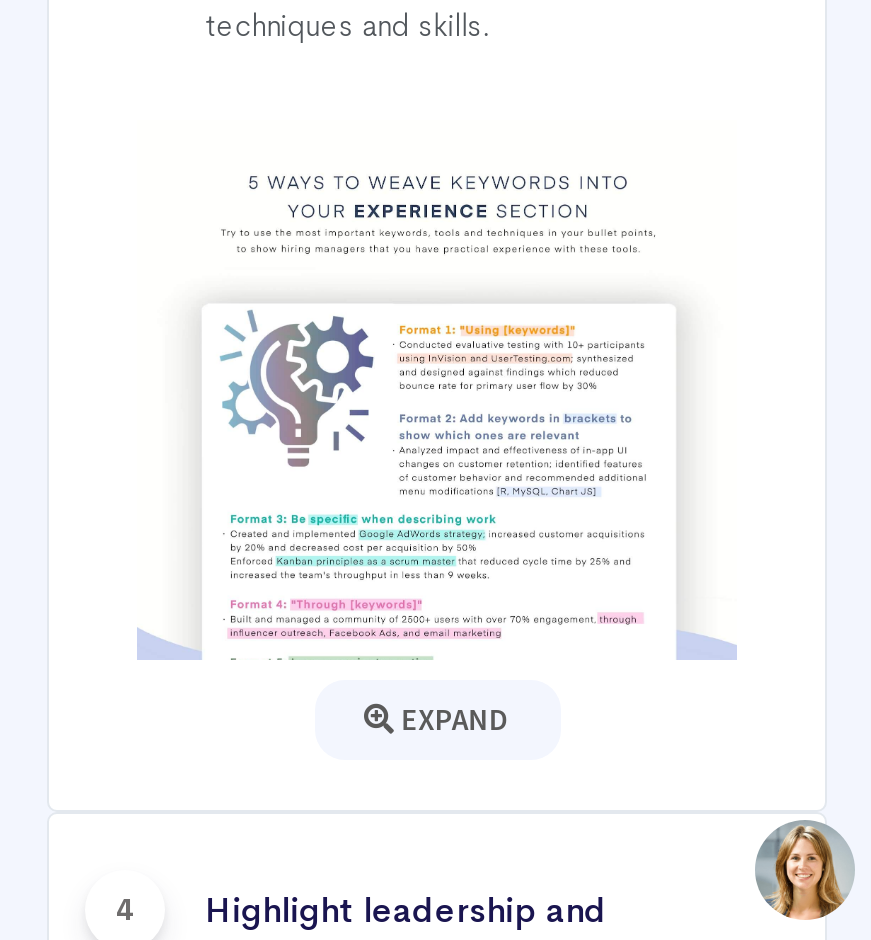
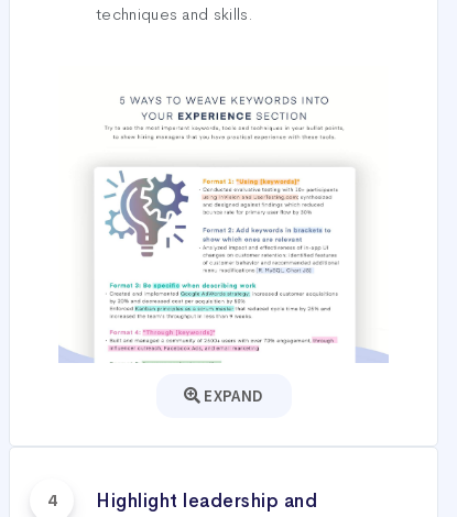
- [image]
